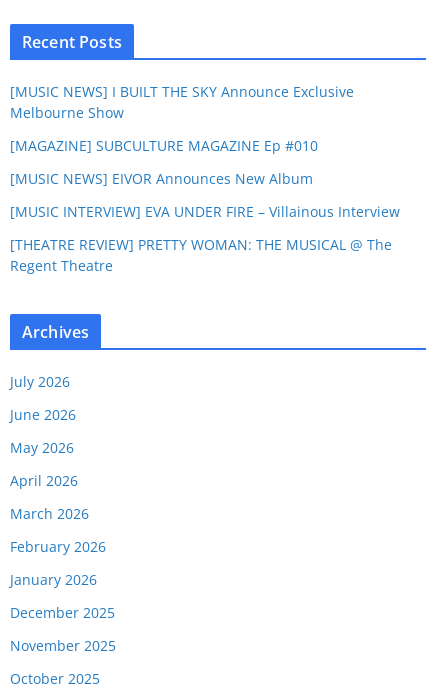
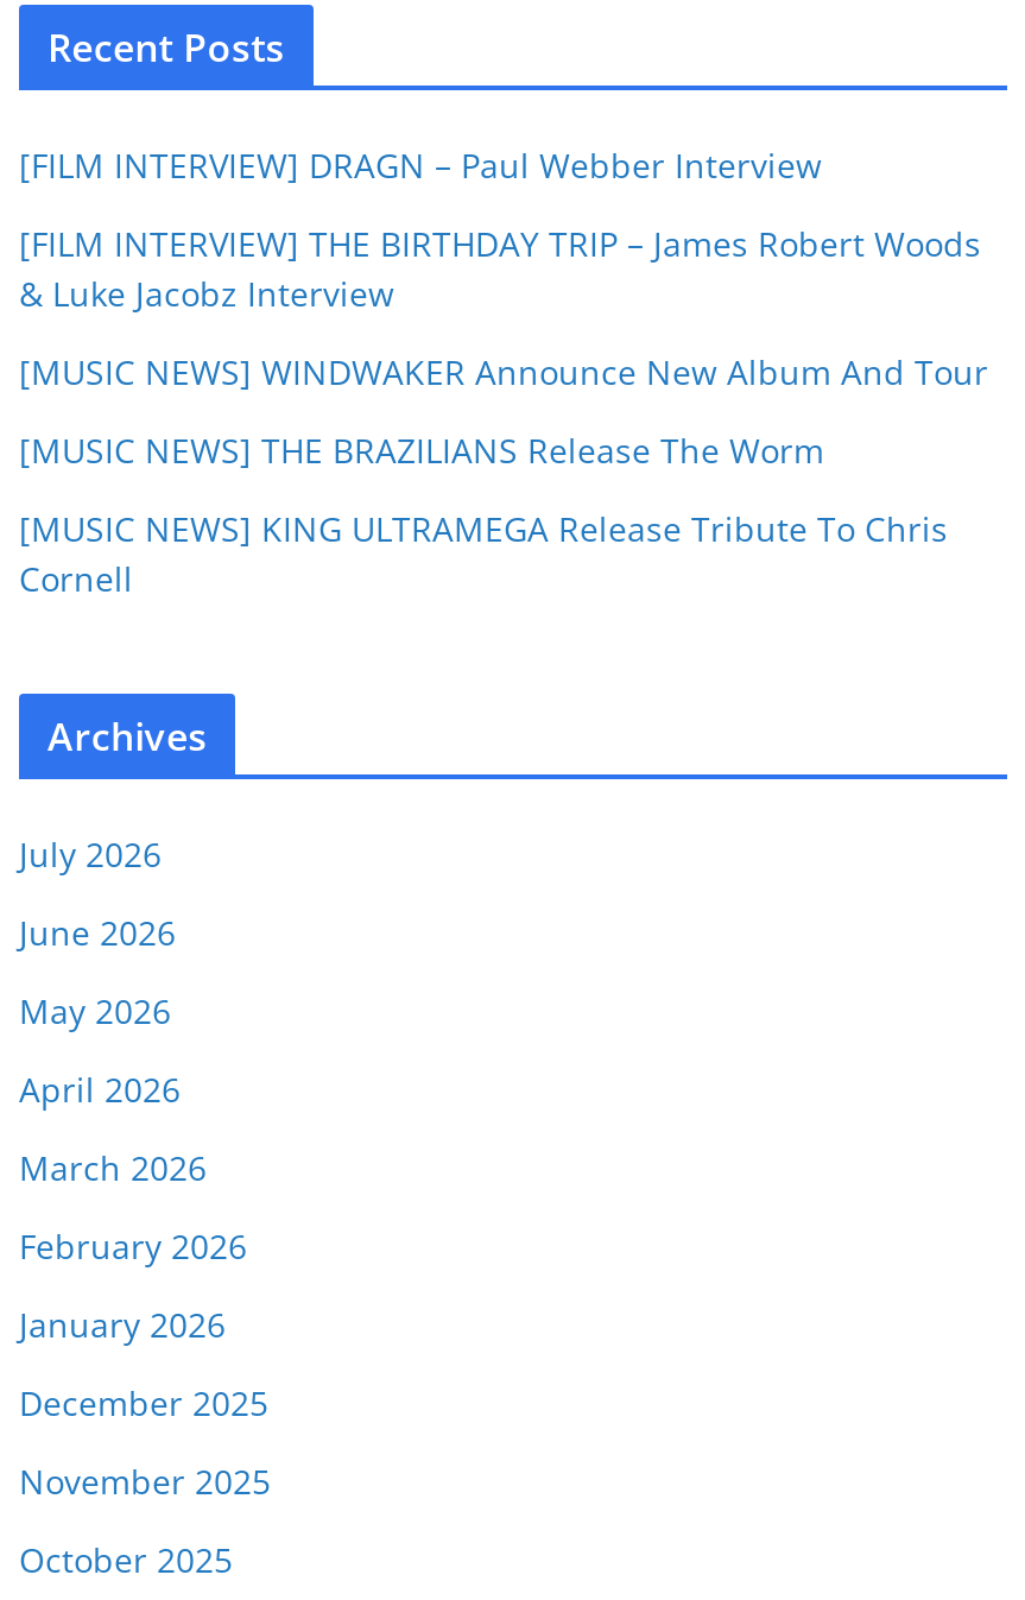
- [MUSIC NEWS] I BUILT THE SKY Announce Exclusive
- Melbourne Show
+ [FILM INTERVIEW] DRAGN – Paul Webber Interview

- [MAGAZINE] SUBCULTURE MAGAZINE Ep #010
+ [FILM INTERVIEW] THE BIRTHDAY TRIP – James Robert Woods
+ & Luke Jacobz Interview

- [MUSIC NEWS] EIVOR Announces New Album
+ [MUSIC NEWS] WINDWAKER Announce New Album And Tour

- [MUSIC INTERVIEW] EVA UNDER FIRE – Villainous Interview
+ [MUSIC NEWS] THE BRAZILIANS Release The Worm

- [THEATRE REVIEW] PRETTY WOMAN: THE MUSICAL @ The
- Regent Theatre
+ [MUSIC NEWS] KING ULTRAMEGA Release Tribute To Chris
+ Cornell
